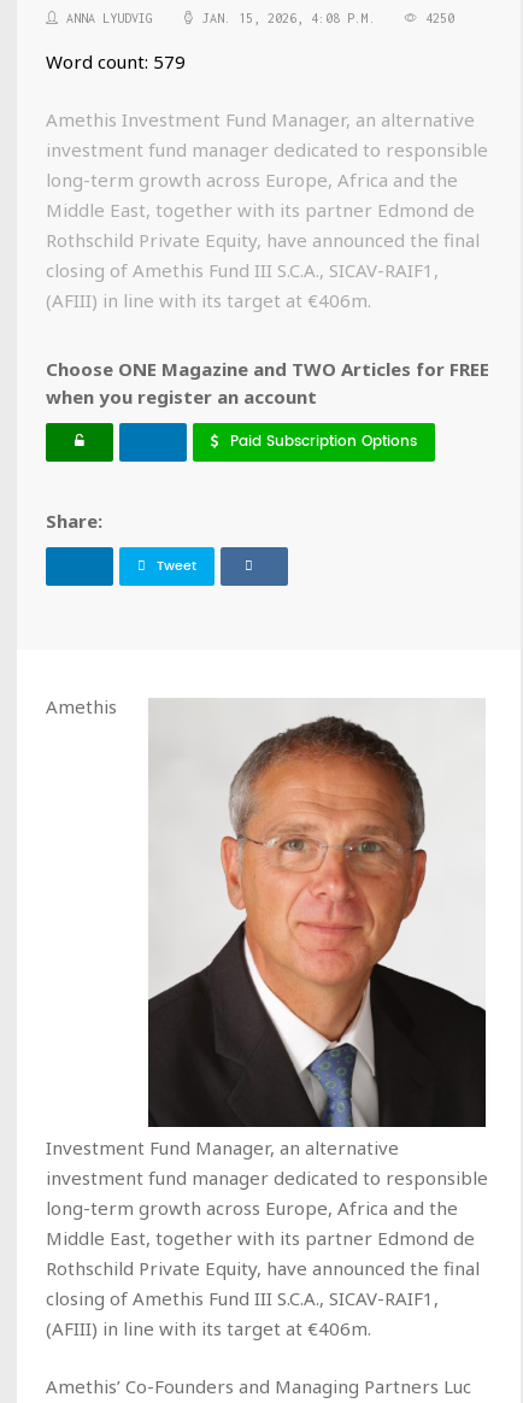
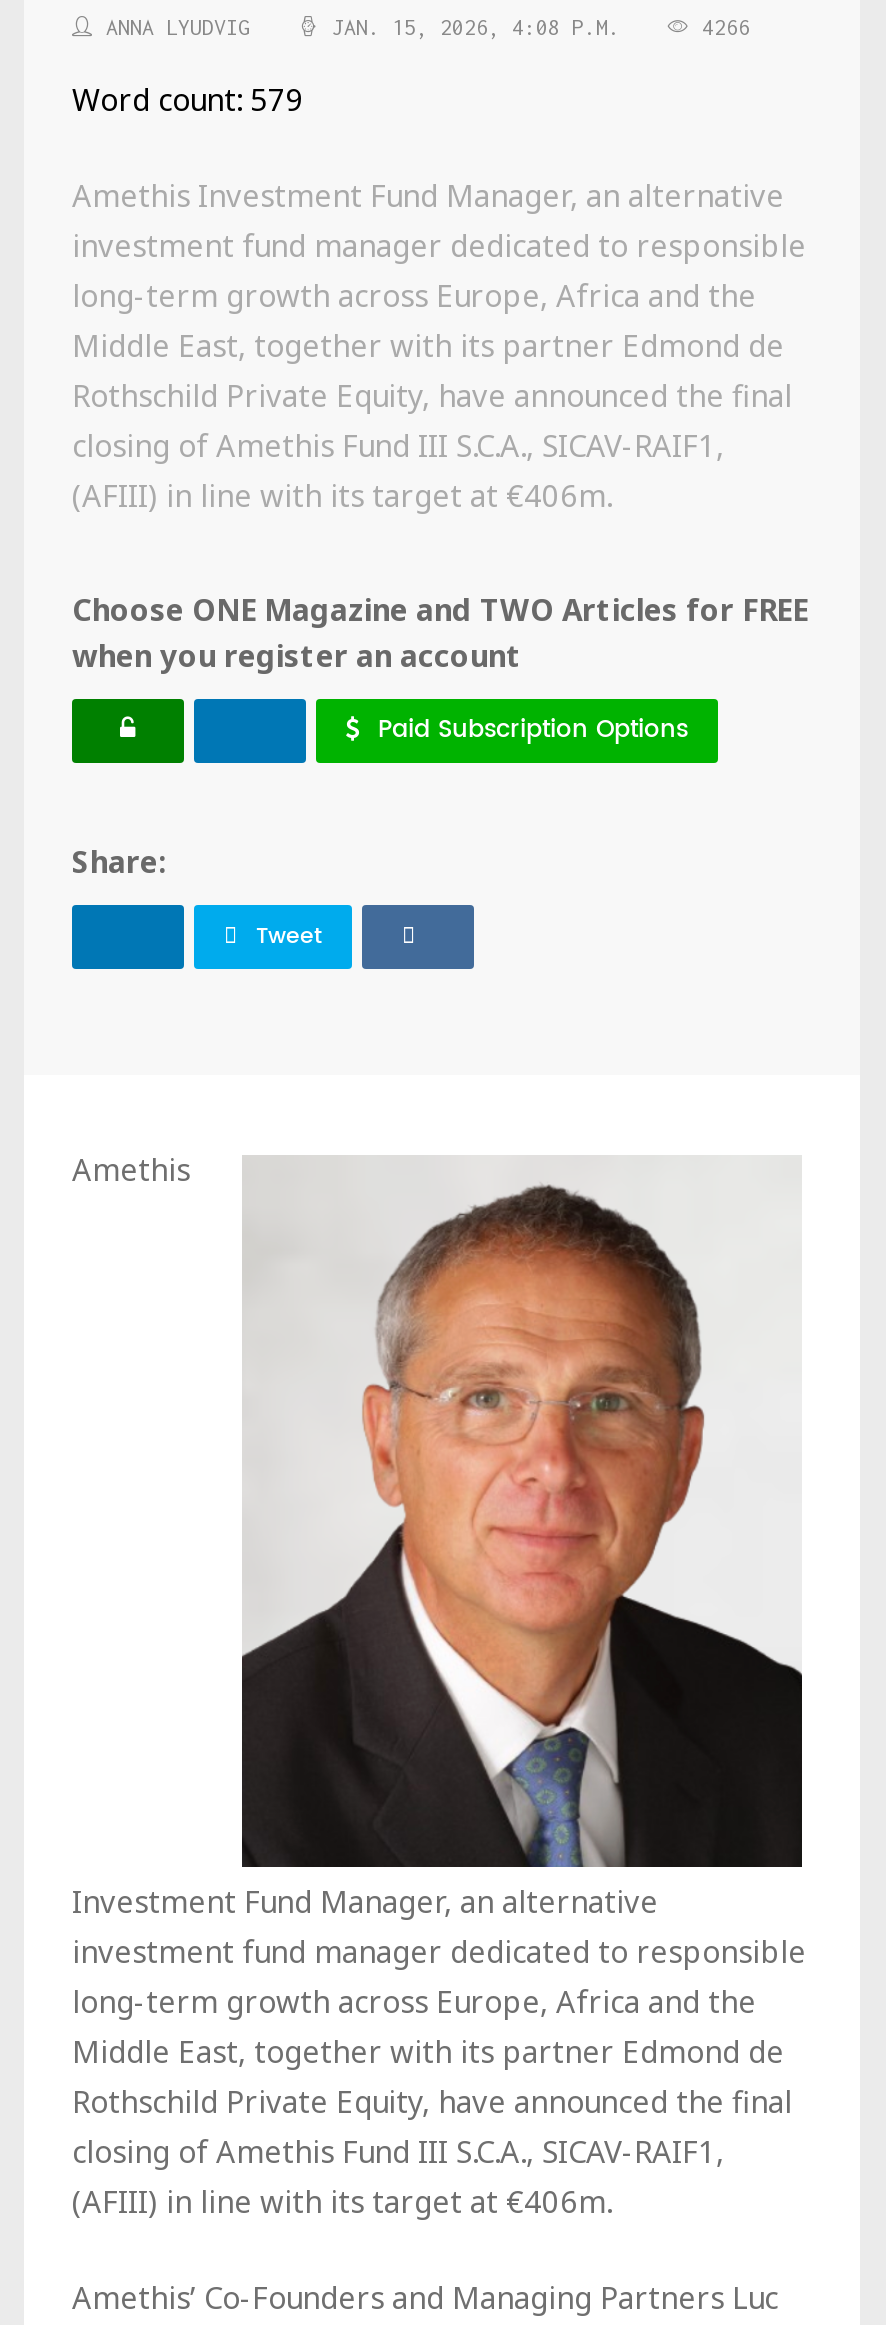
- 4250
+ 4266
